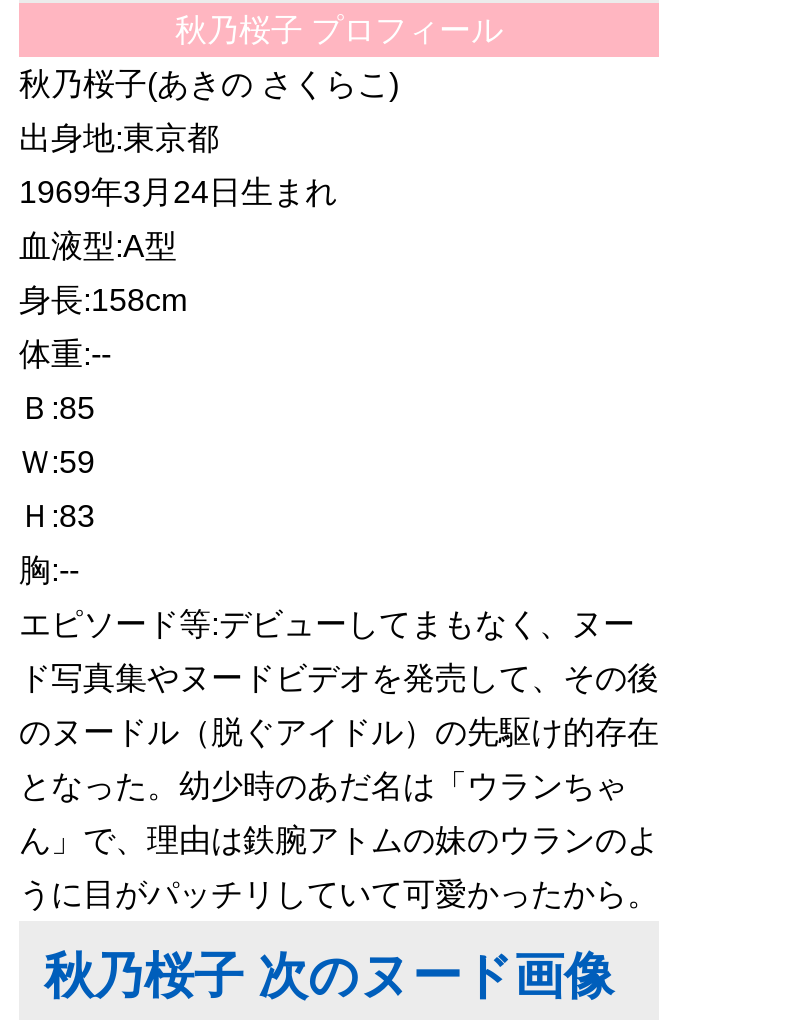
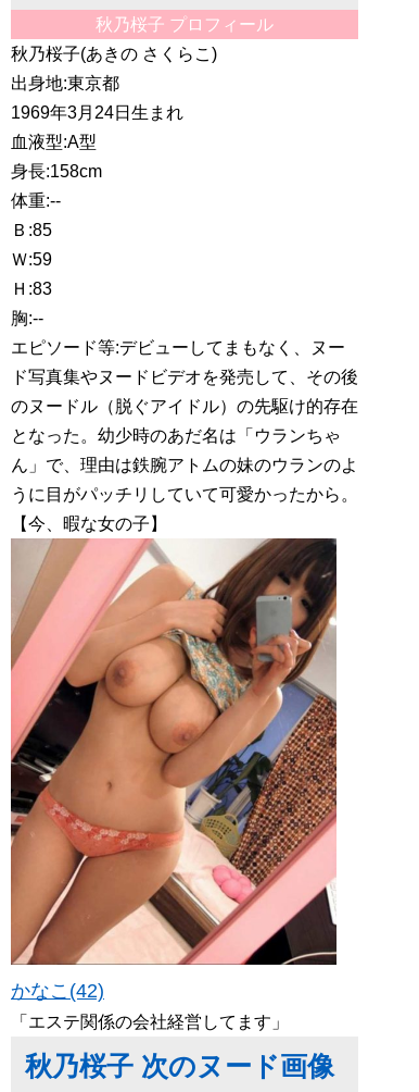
+ [image]
+ かなこ(42)
+ 「エステ関係の会社経営してます」

+ 【今、暇な女の子】
